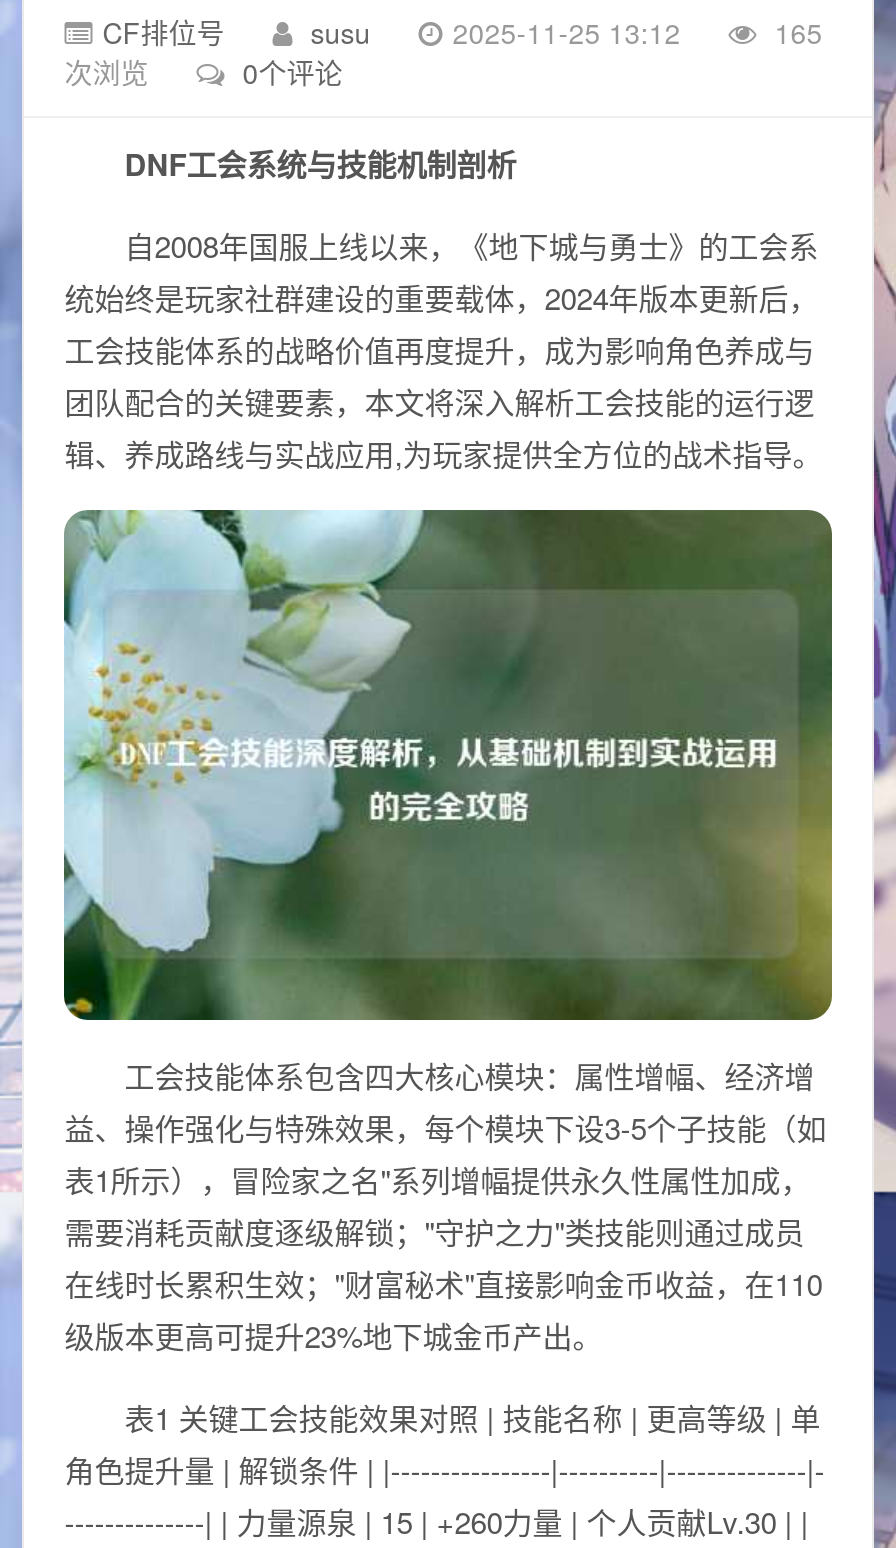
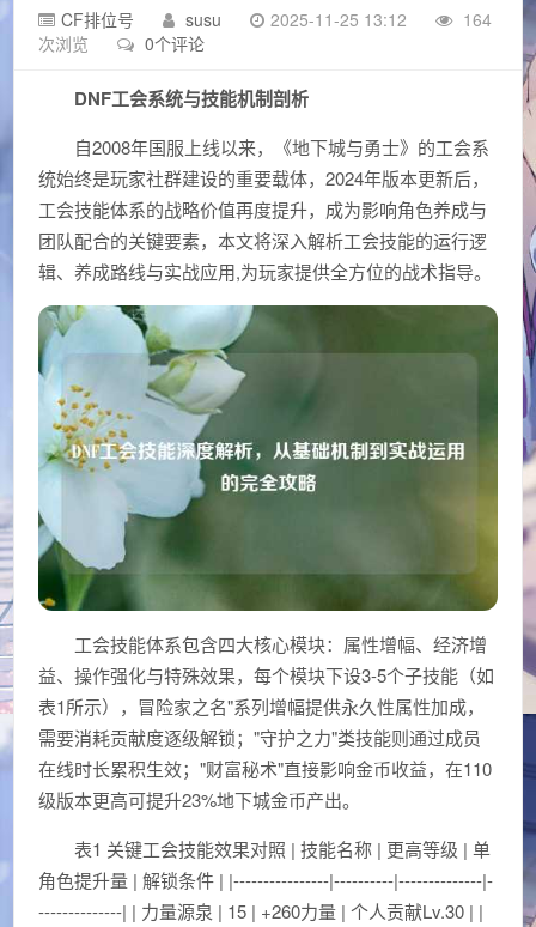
- 165
+ 164
